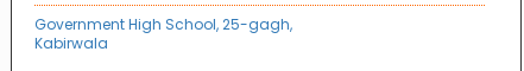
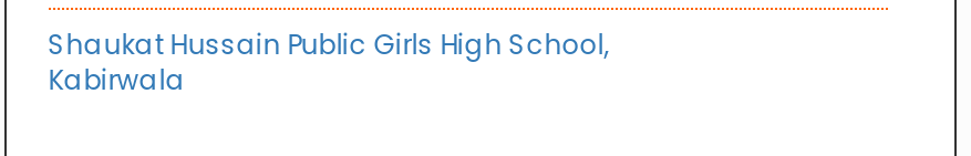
- Government High School, 25-gagh,
+ Shaukat Hussain Public Girls High School,
